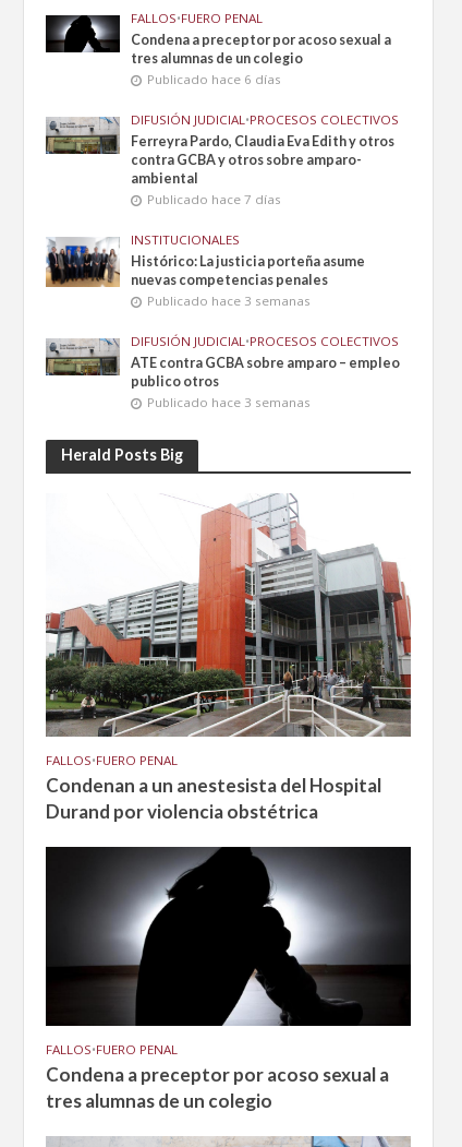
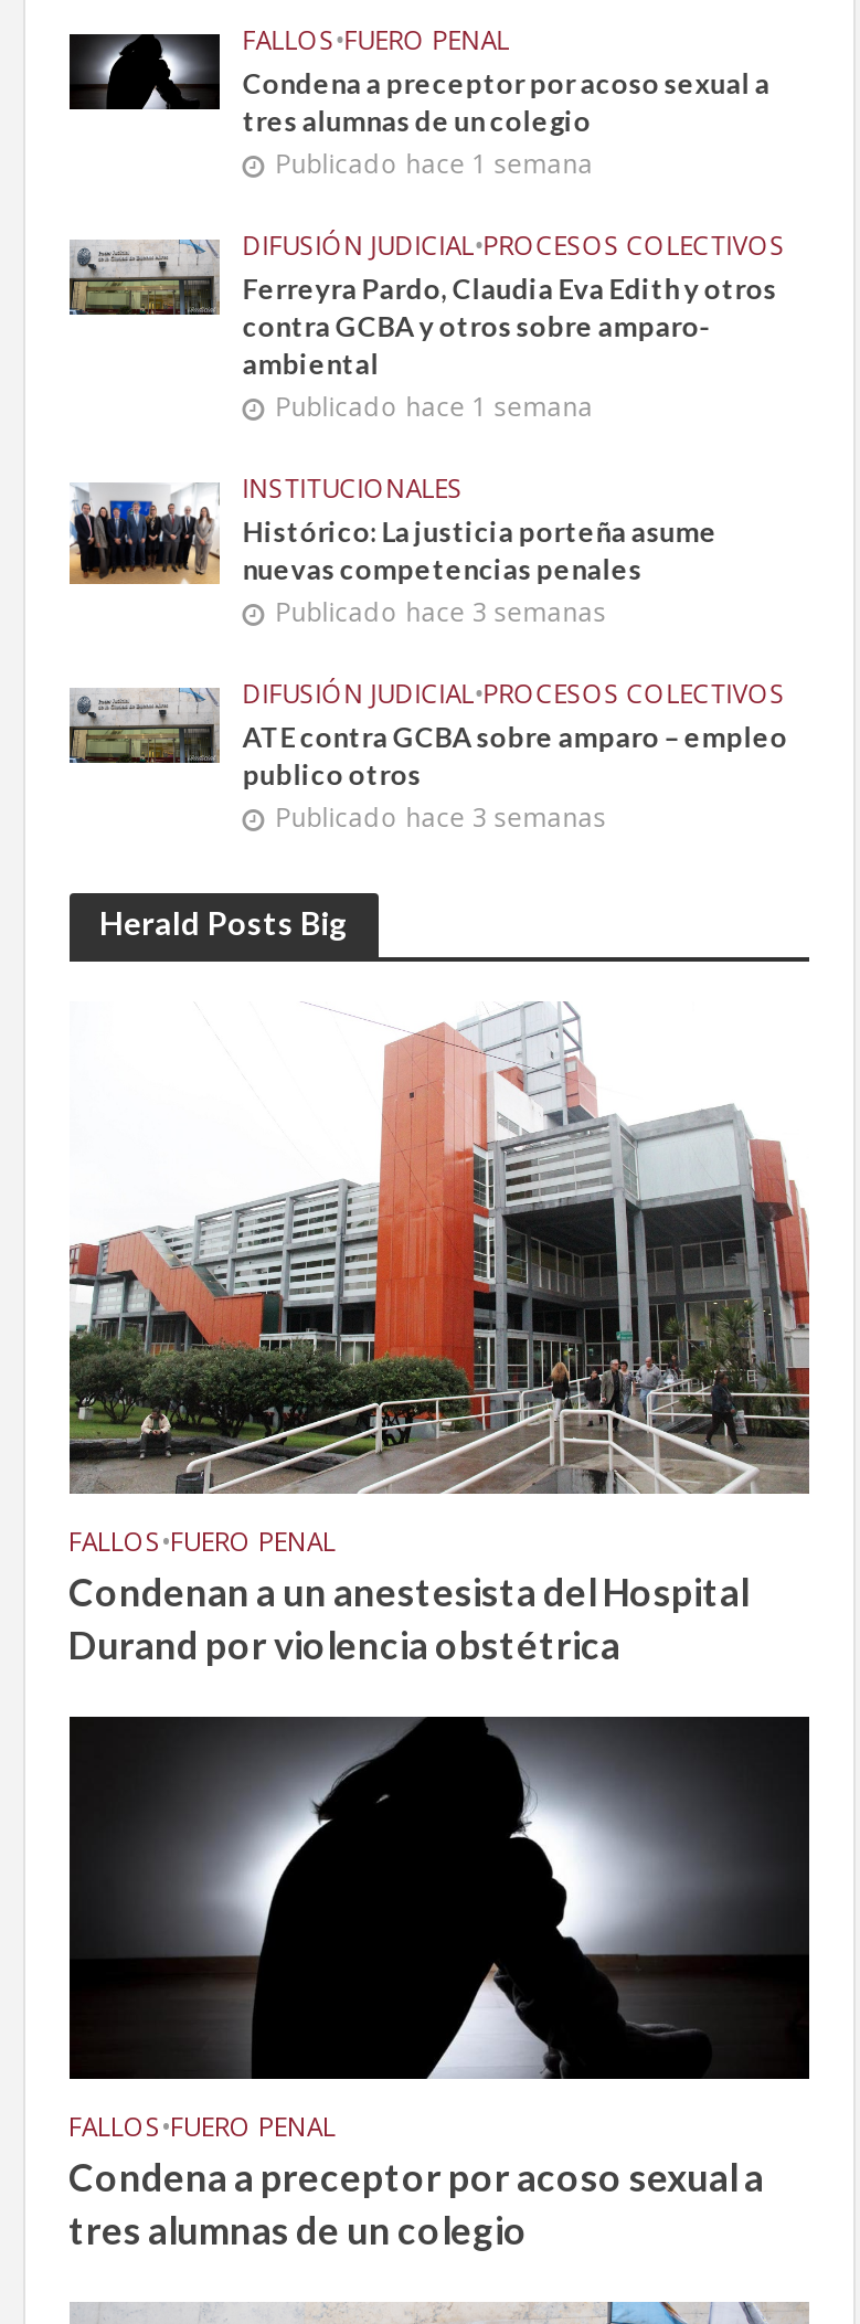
- Publicado hace 6 días
+ Publicado hace 1 semana

- Publicado hace 7 días
+ Publicado hace 1 semana
